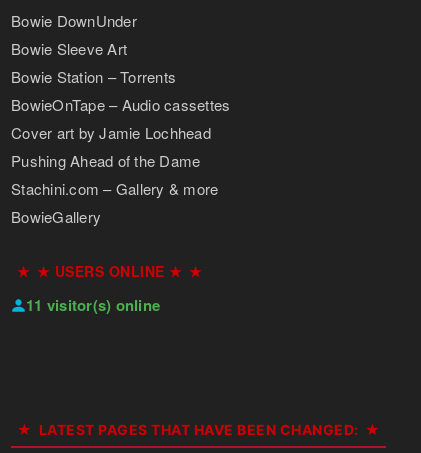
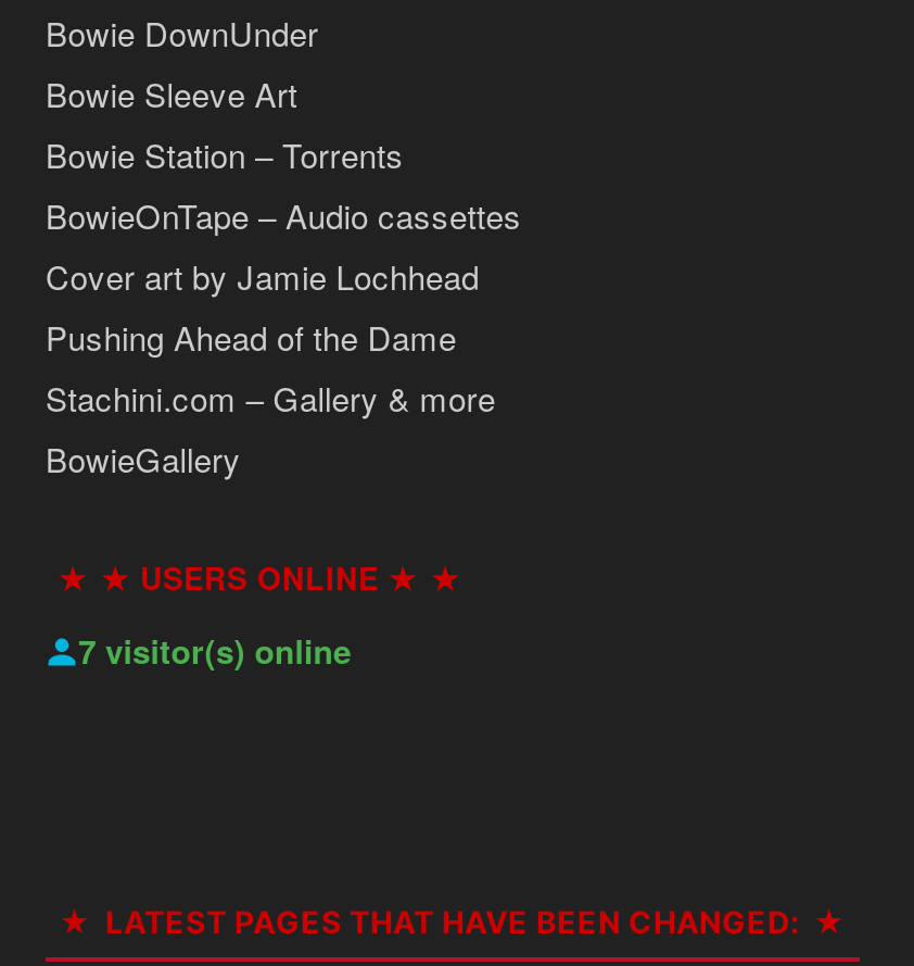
- 11 visitor(s) online
+ 7 visitor(s) online
